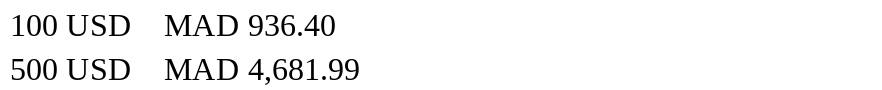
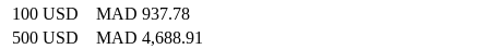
- 100 USD MAD 936.40
+ 100 USD MAD 937.78

- 500 USD MAD 4,681.99
+ 500 USD MAD 4,688.91
